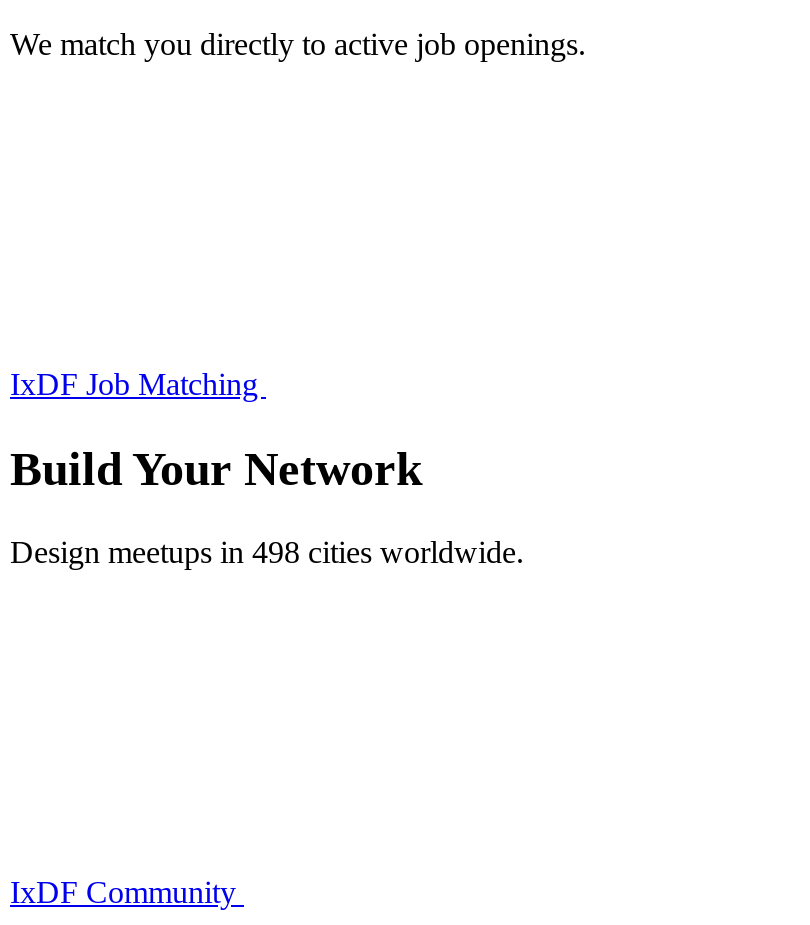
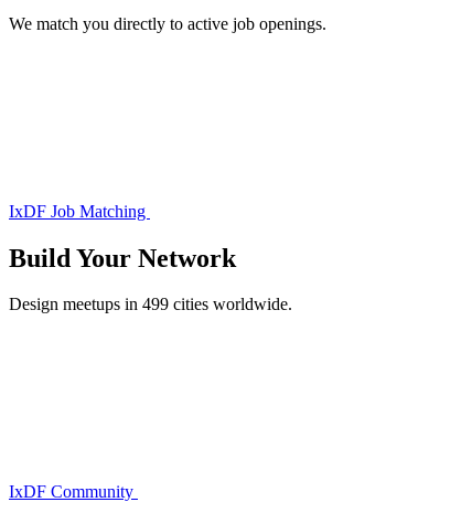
- Design meetups in 498 cities worldwide.
+ Design meetups in 499 cities worldwide.
